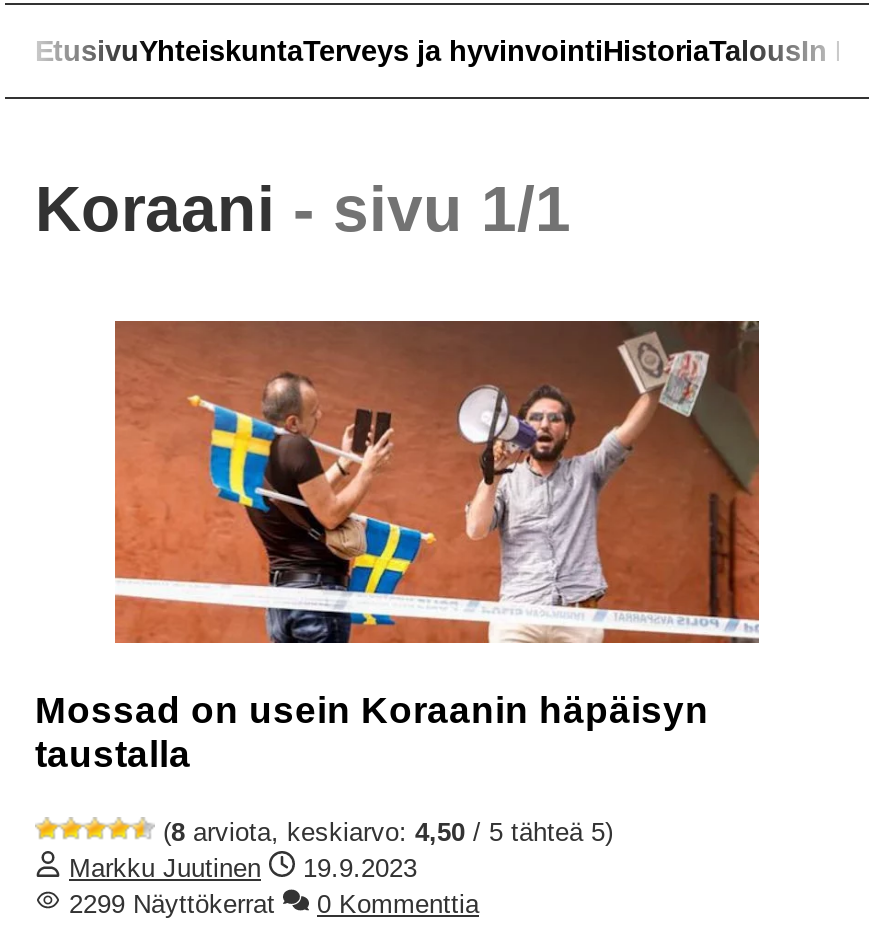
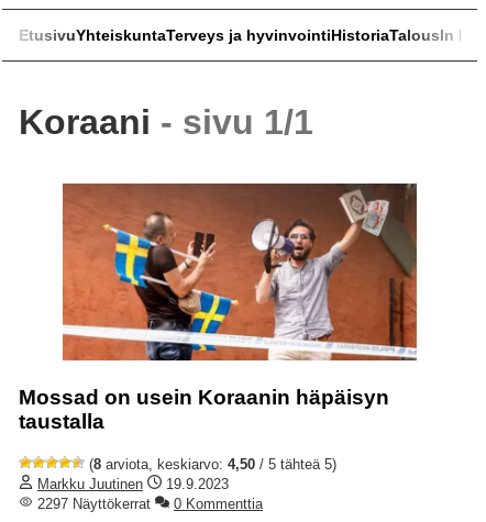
- 2299 Näyttökerrat
+ 2297 Näyttökerrat
